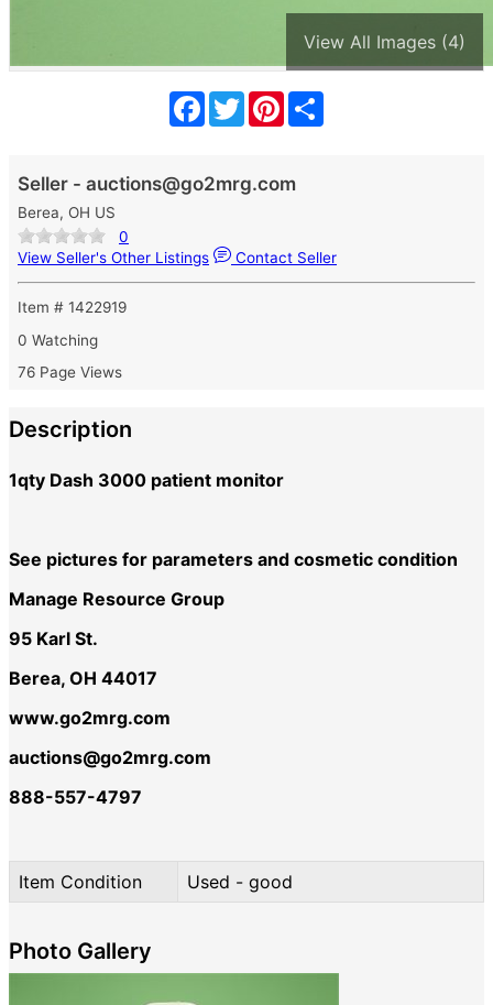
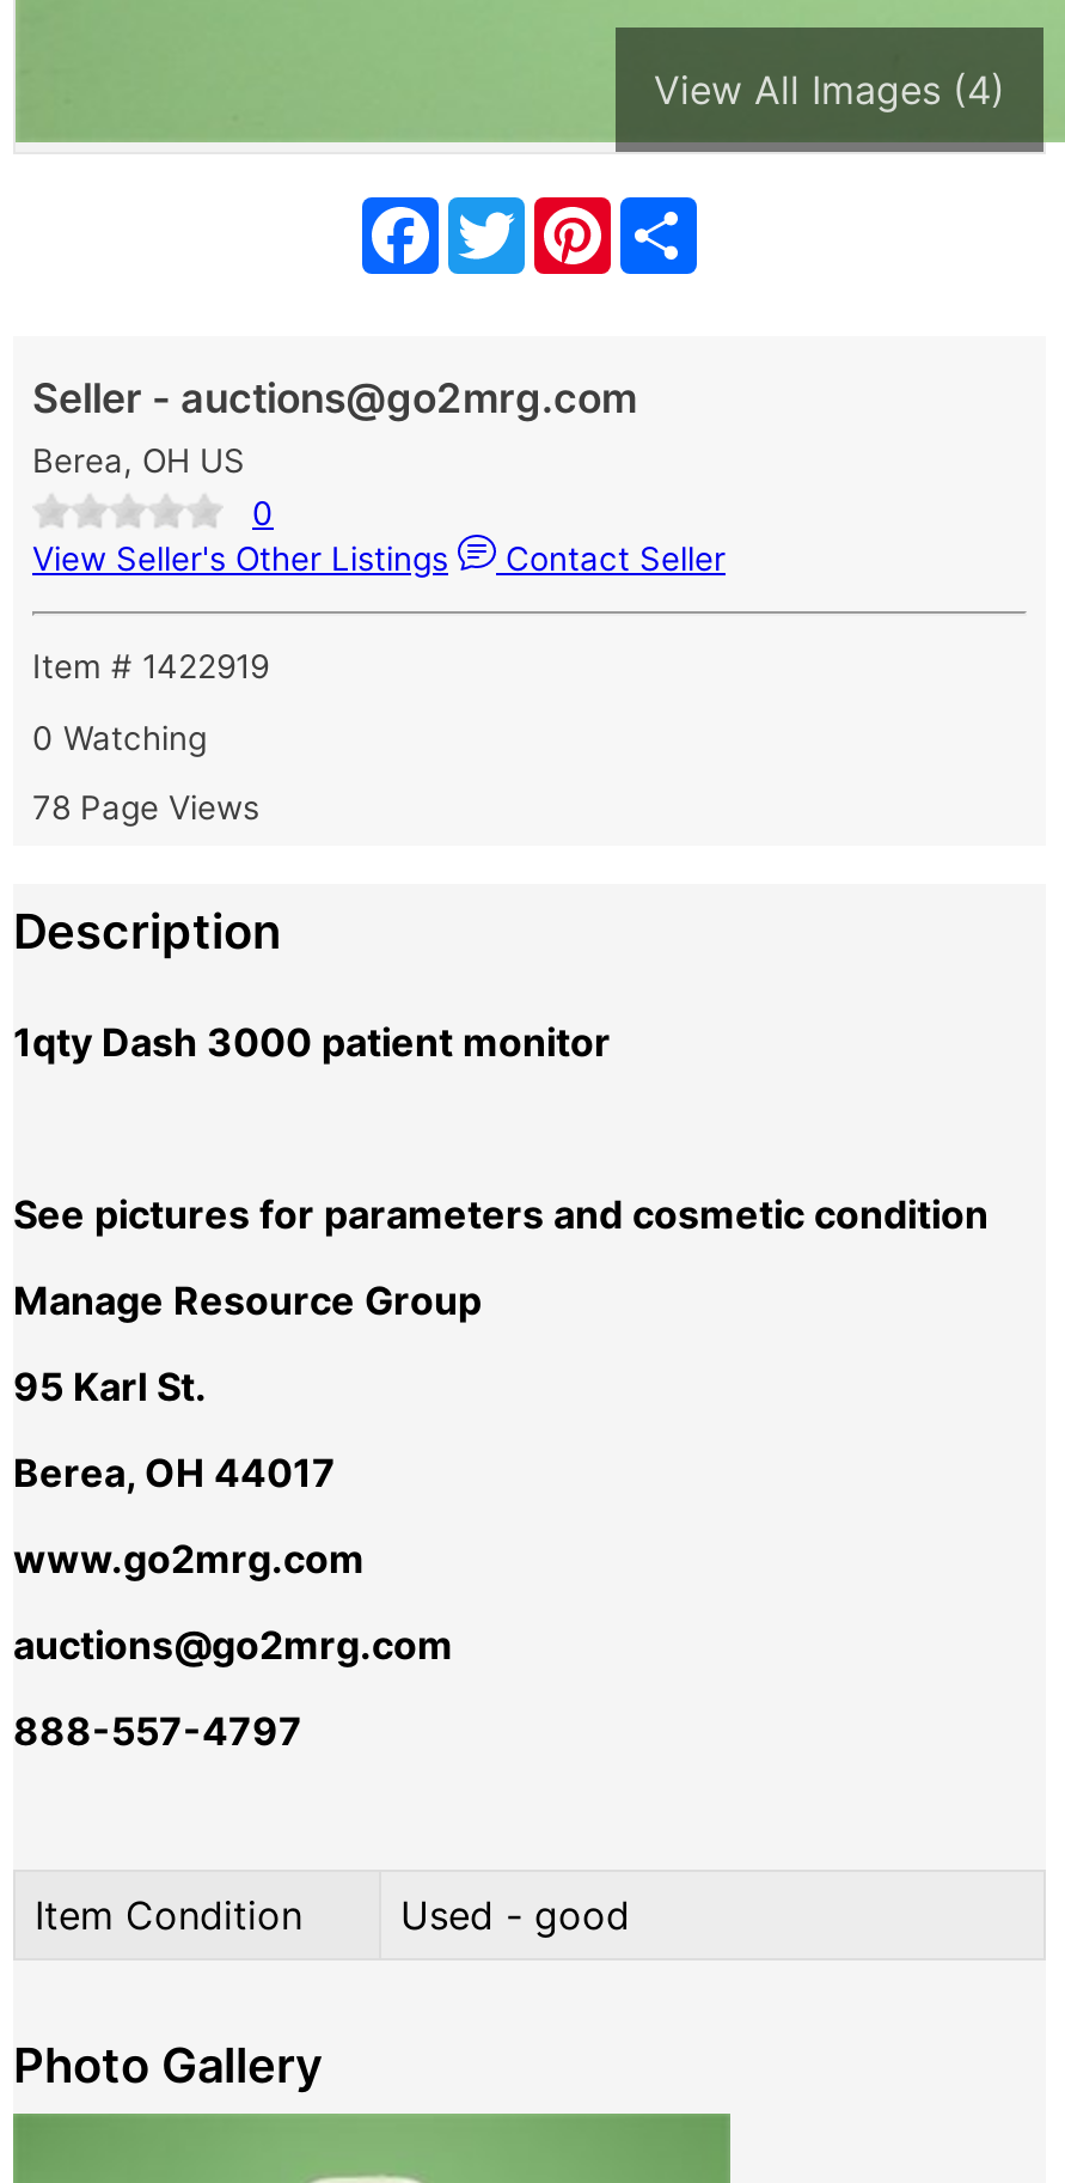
- 76 Page Views
+ 78 Page Views
